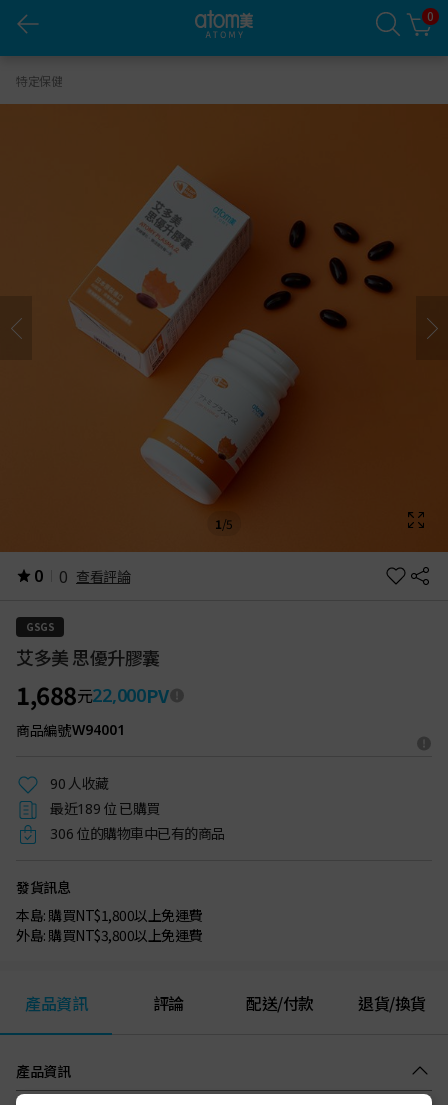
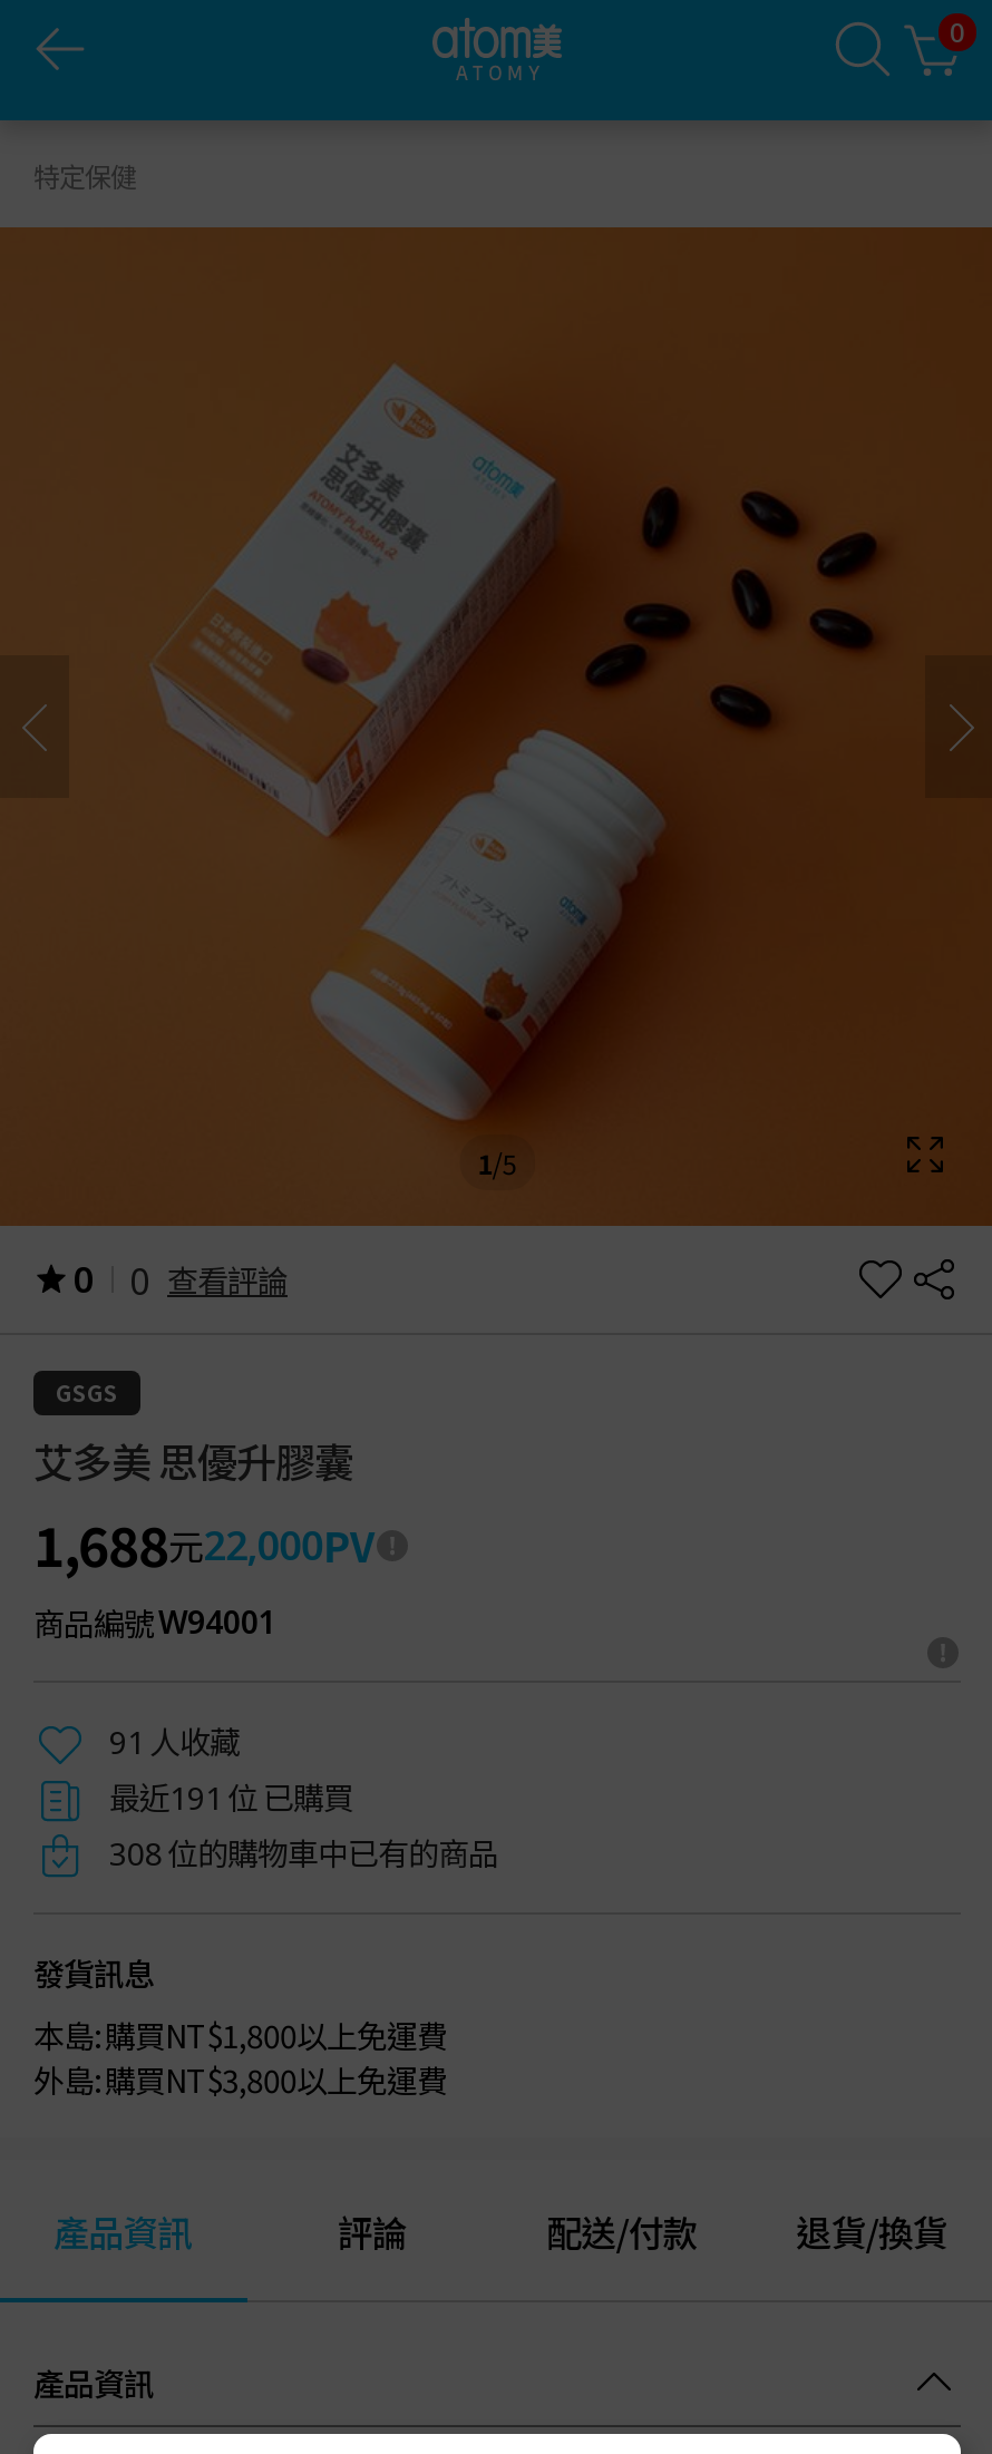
- 90 人收藏
+ 91 人收藏

- 最近189 位 已購買
+ 最近191 位 已購買

- 306 位的購物車中已有的商品
+ 308 位的購物車中已有的商品
